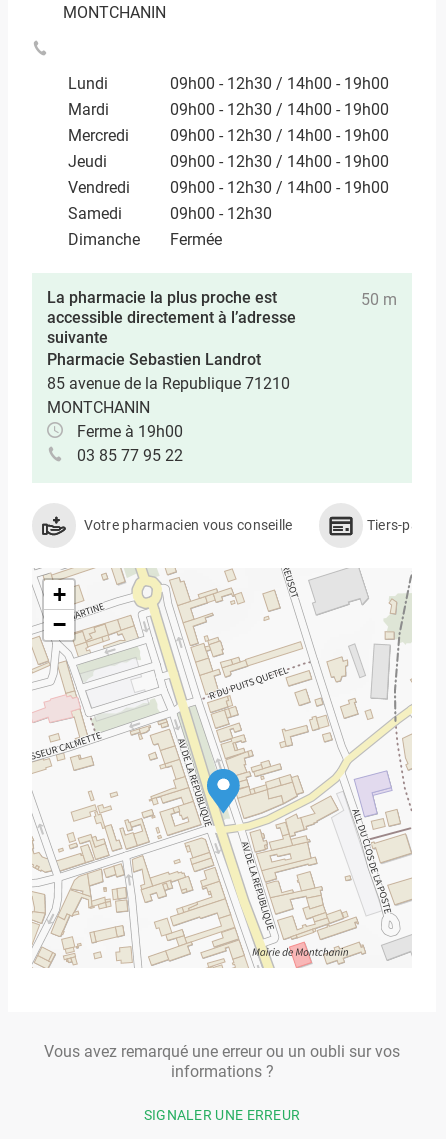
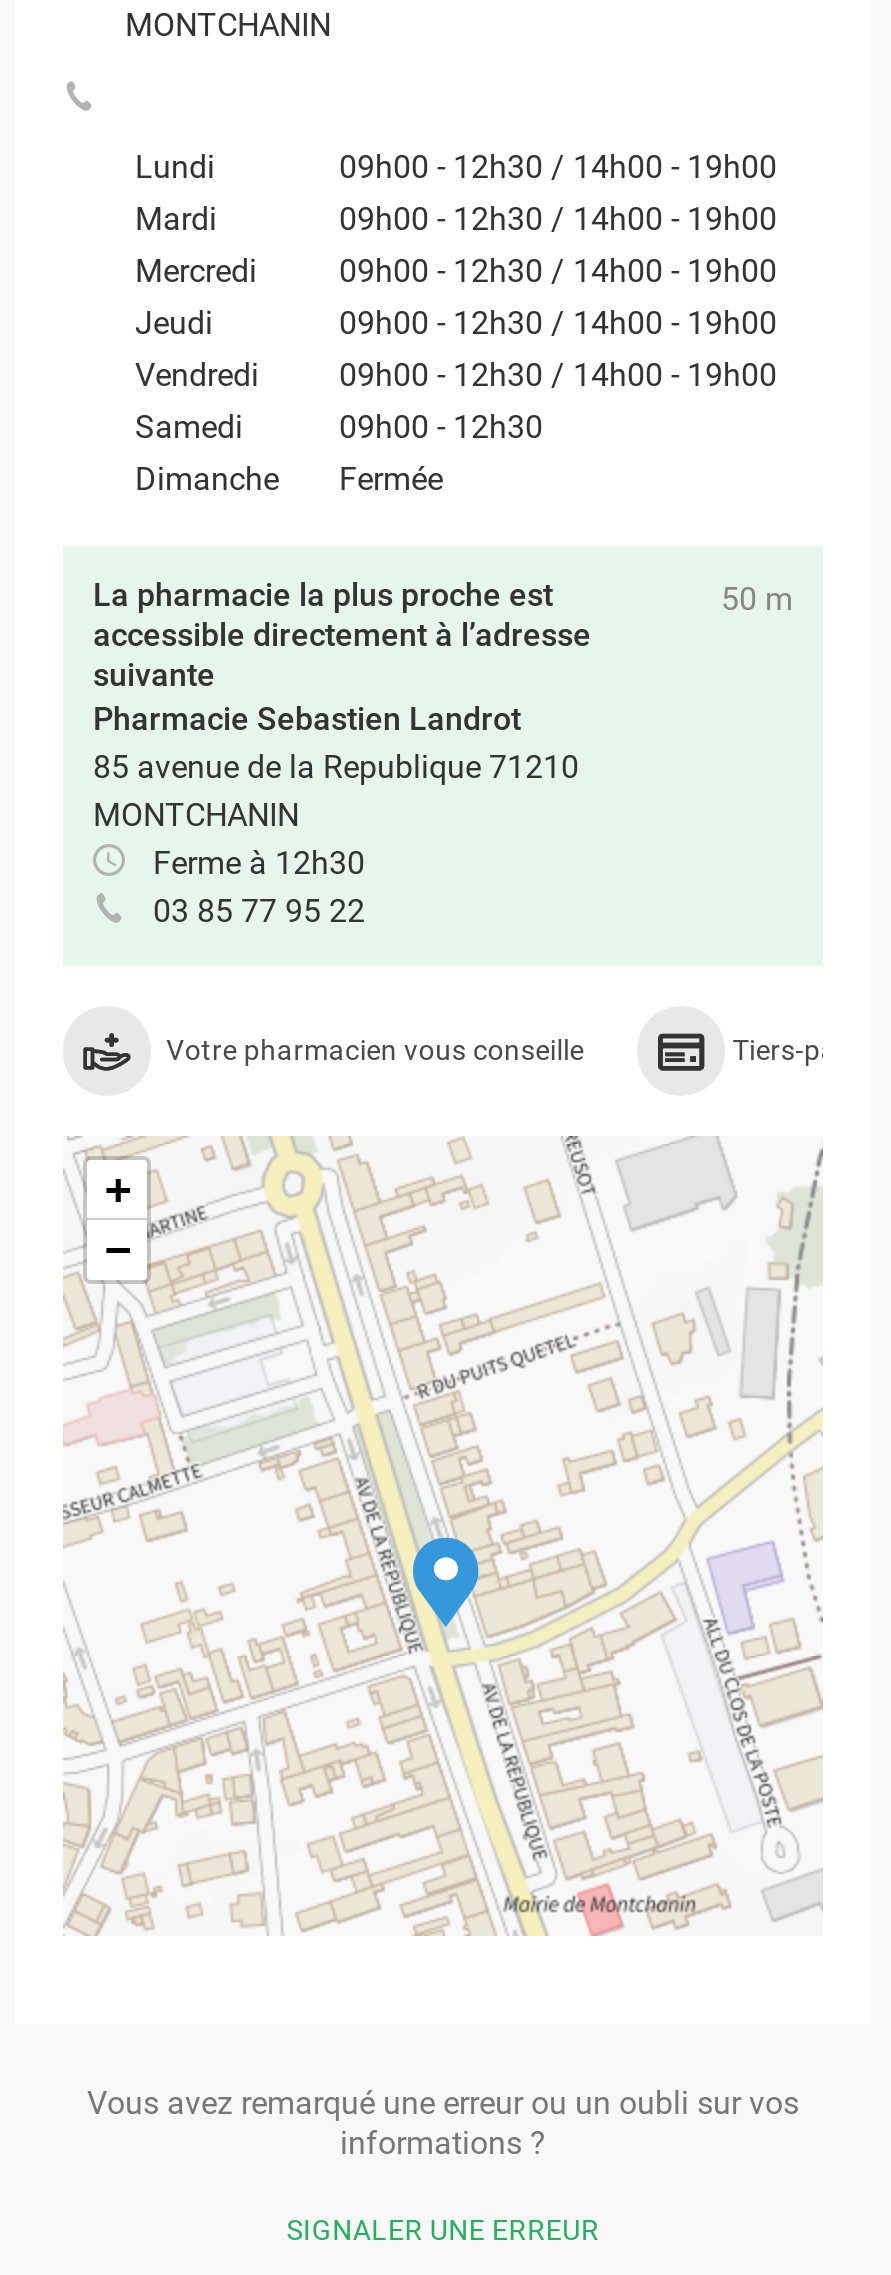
- Ferme à 19h00
+ Ferme à 12h30
